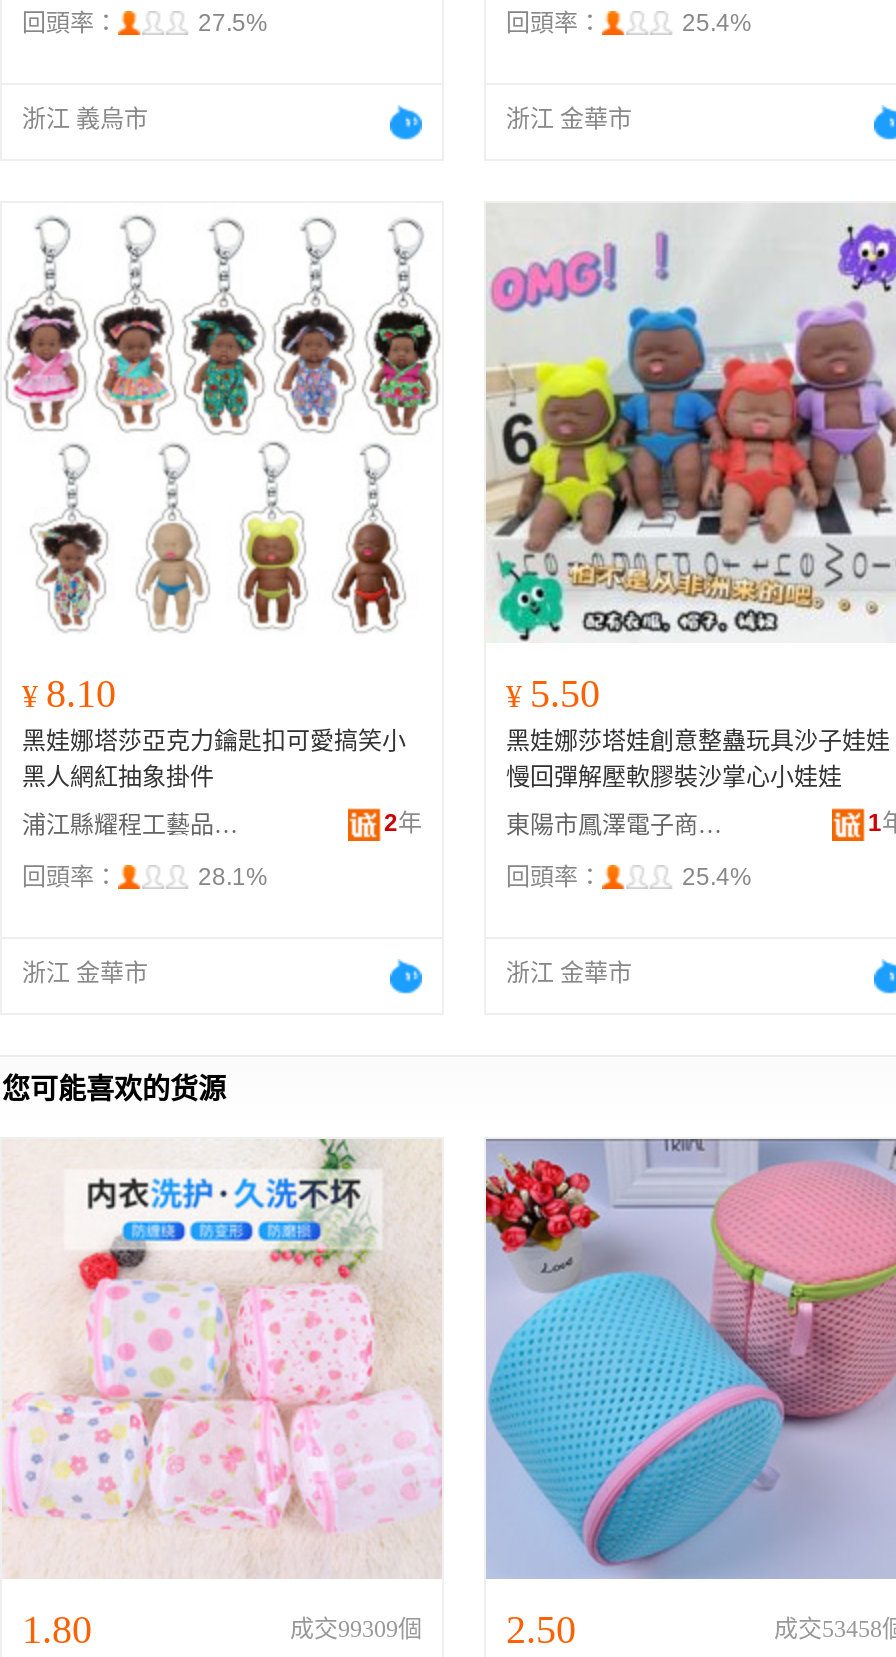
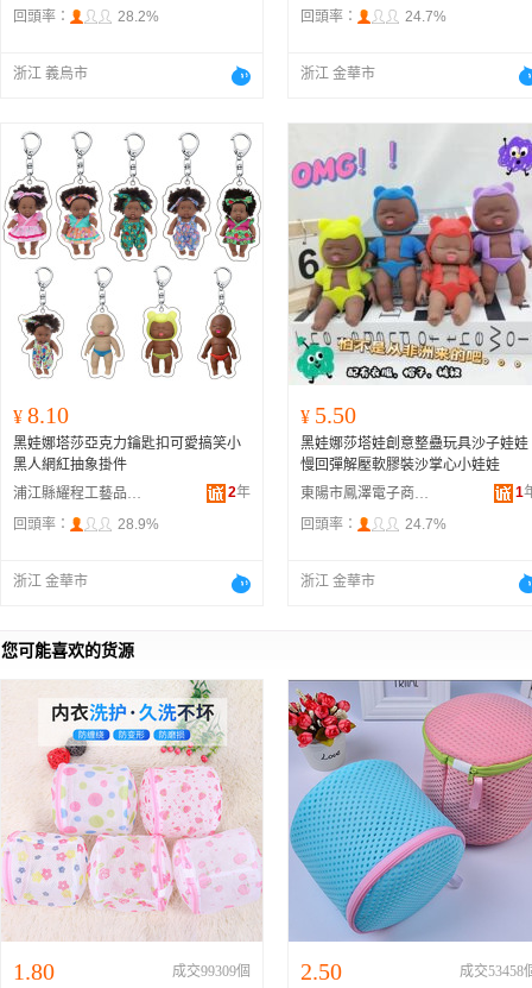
- 27.5%
+ 28.2%

- 25.4%
+ 24.7%

- 28.1%
+ 28.9%

- 25.4%
+ 24.7%
